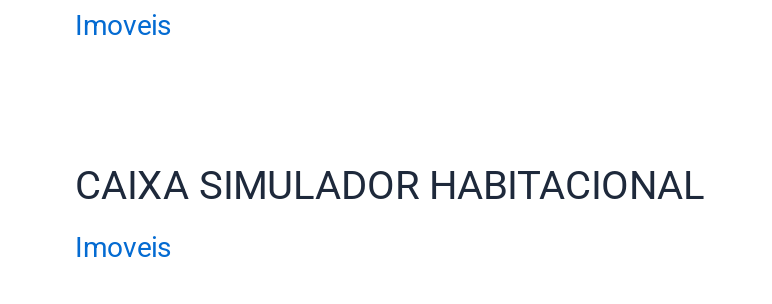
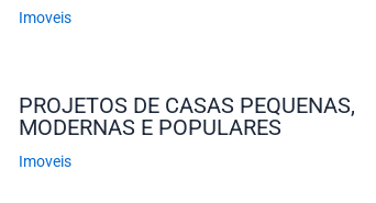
- CAIXA SIMULADOR HABITACIONAL
+ PROJETOS DE CASAS PEQUENAS,
+ MODERNAS E POPULARES
